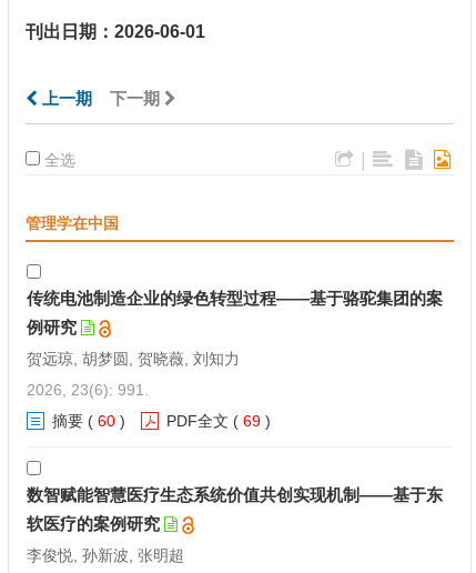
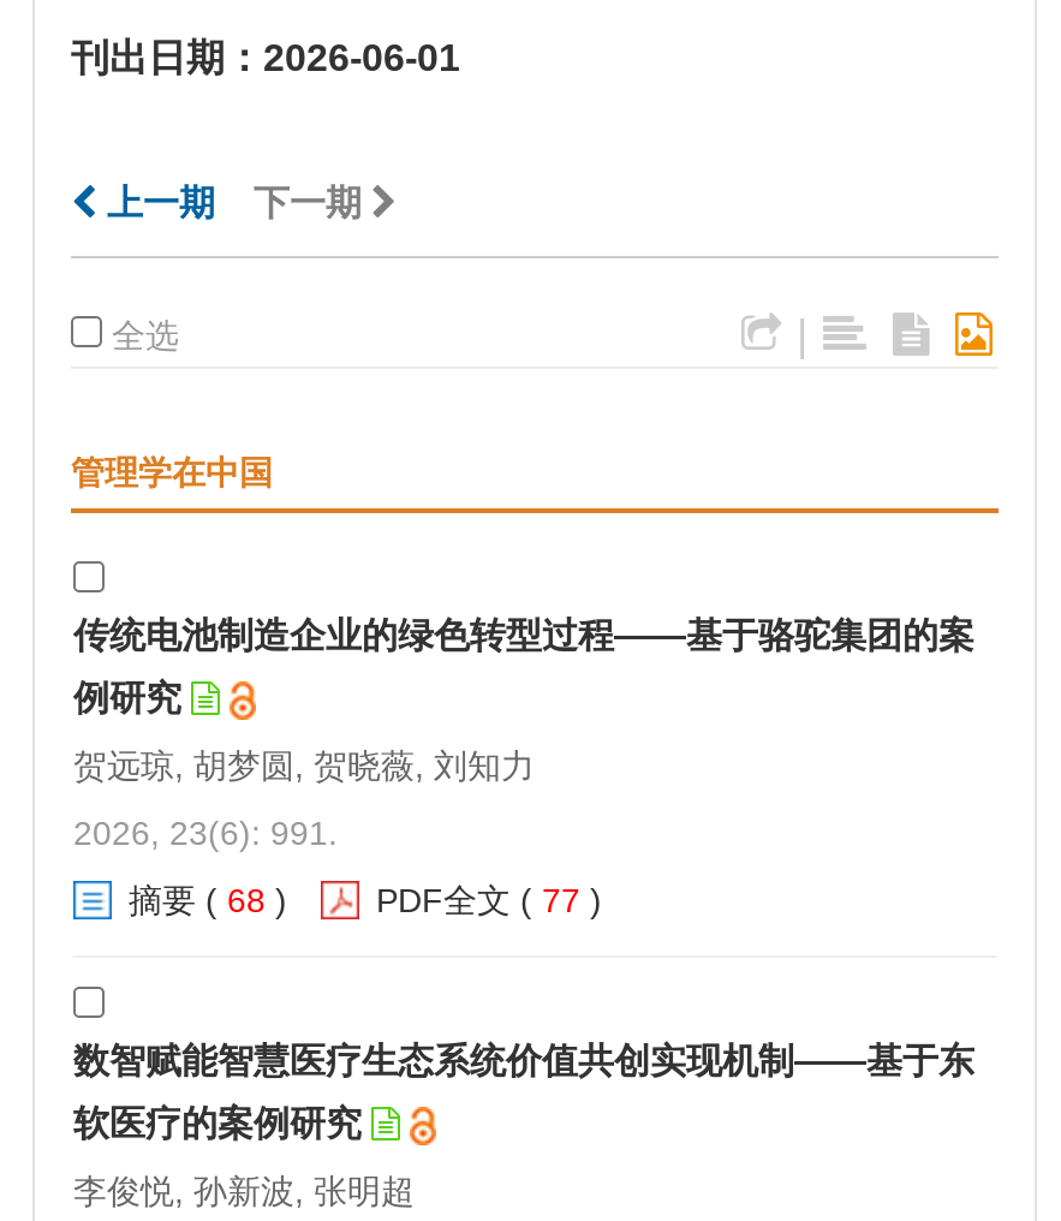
- 摘要( 60)
+ 摘要( 68)

- PDF全文 ( 69)
+ PDF全文 ( 77)
